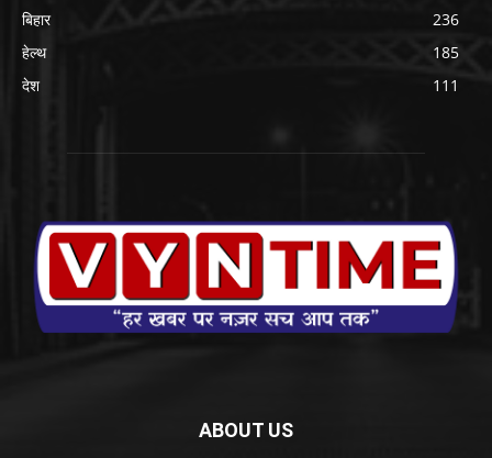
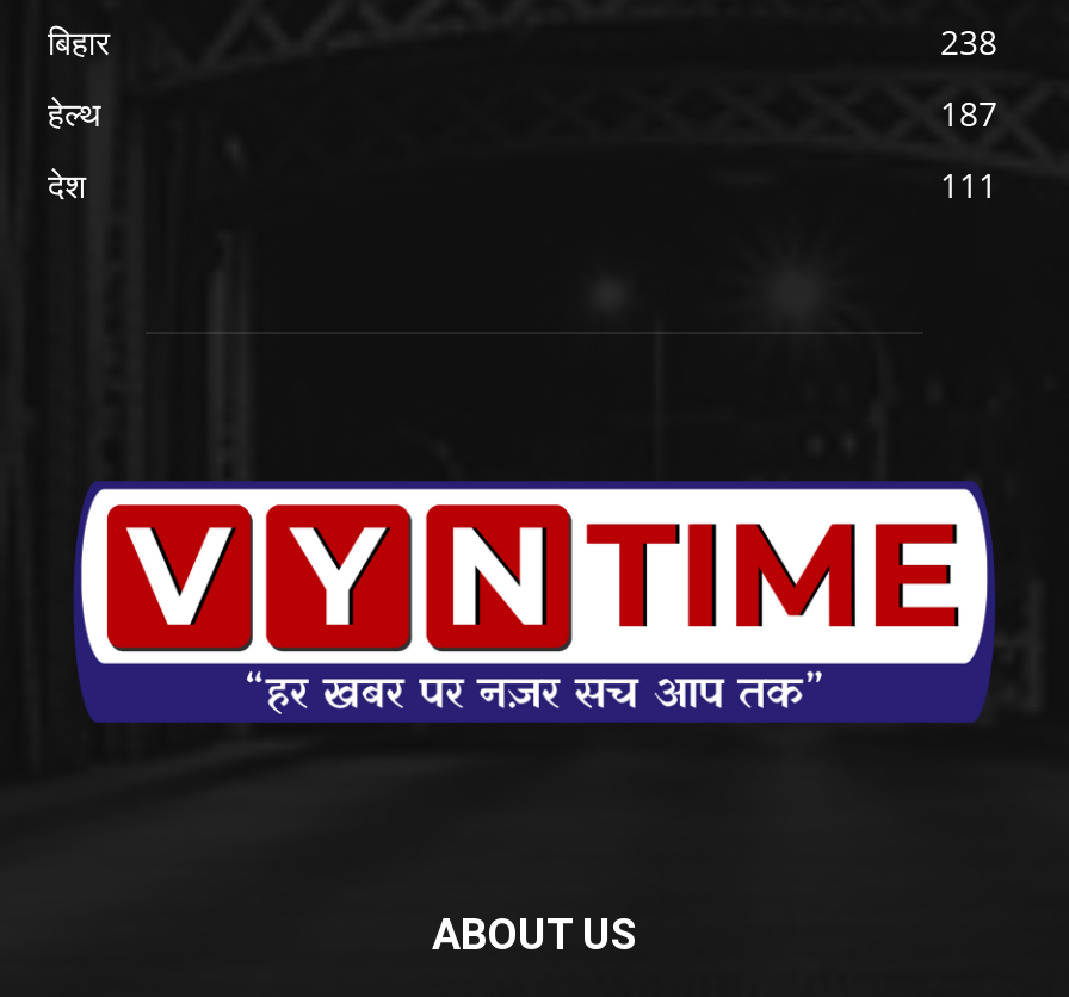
- 236
+ 238

- 185
+ 187
